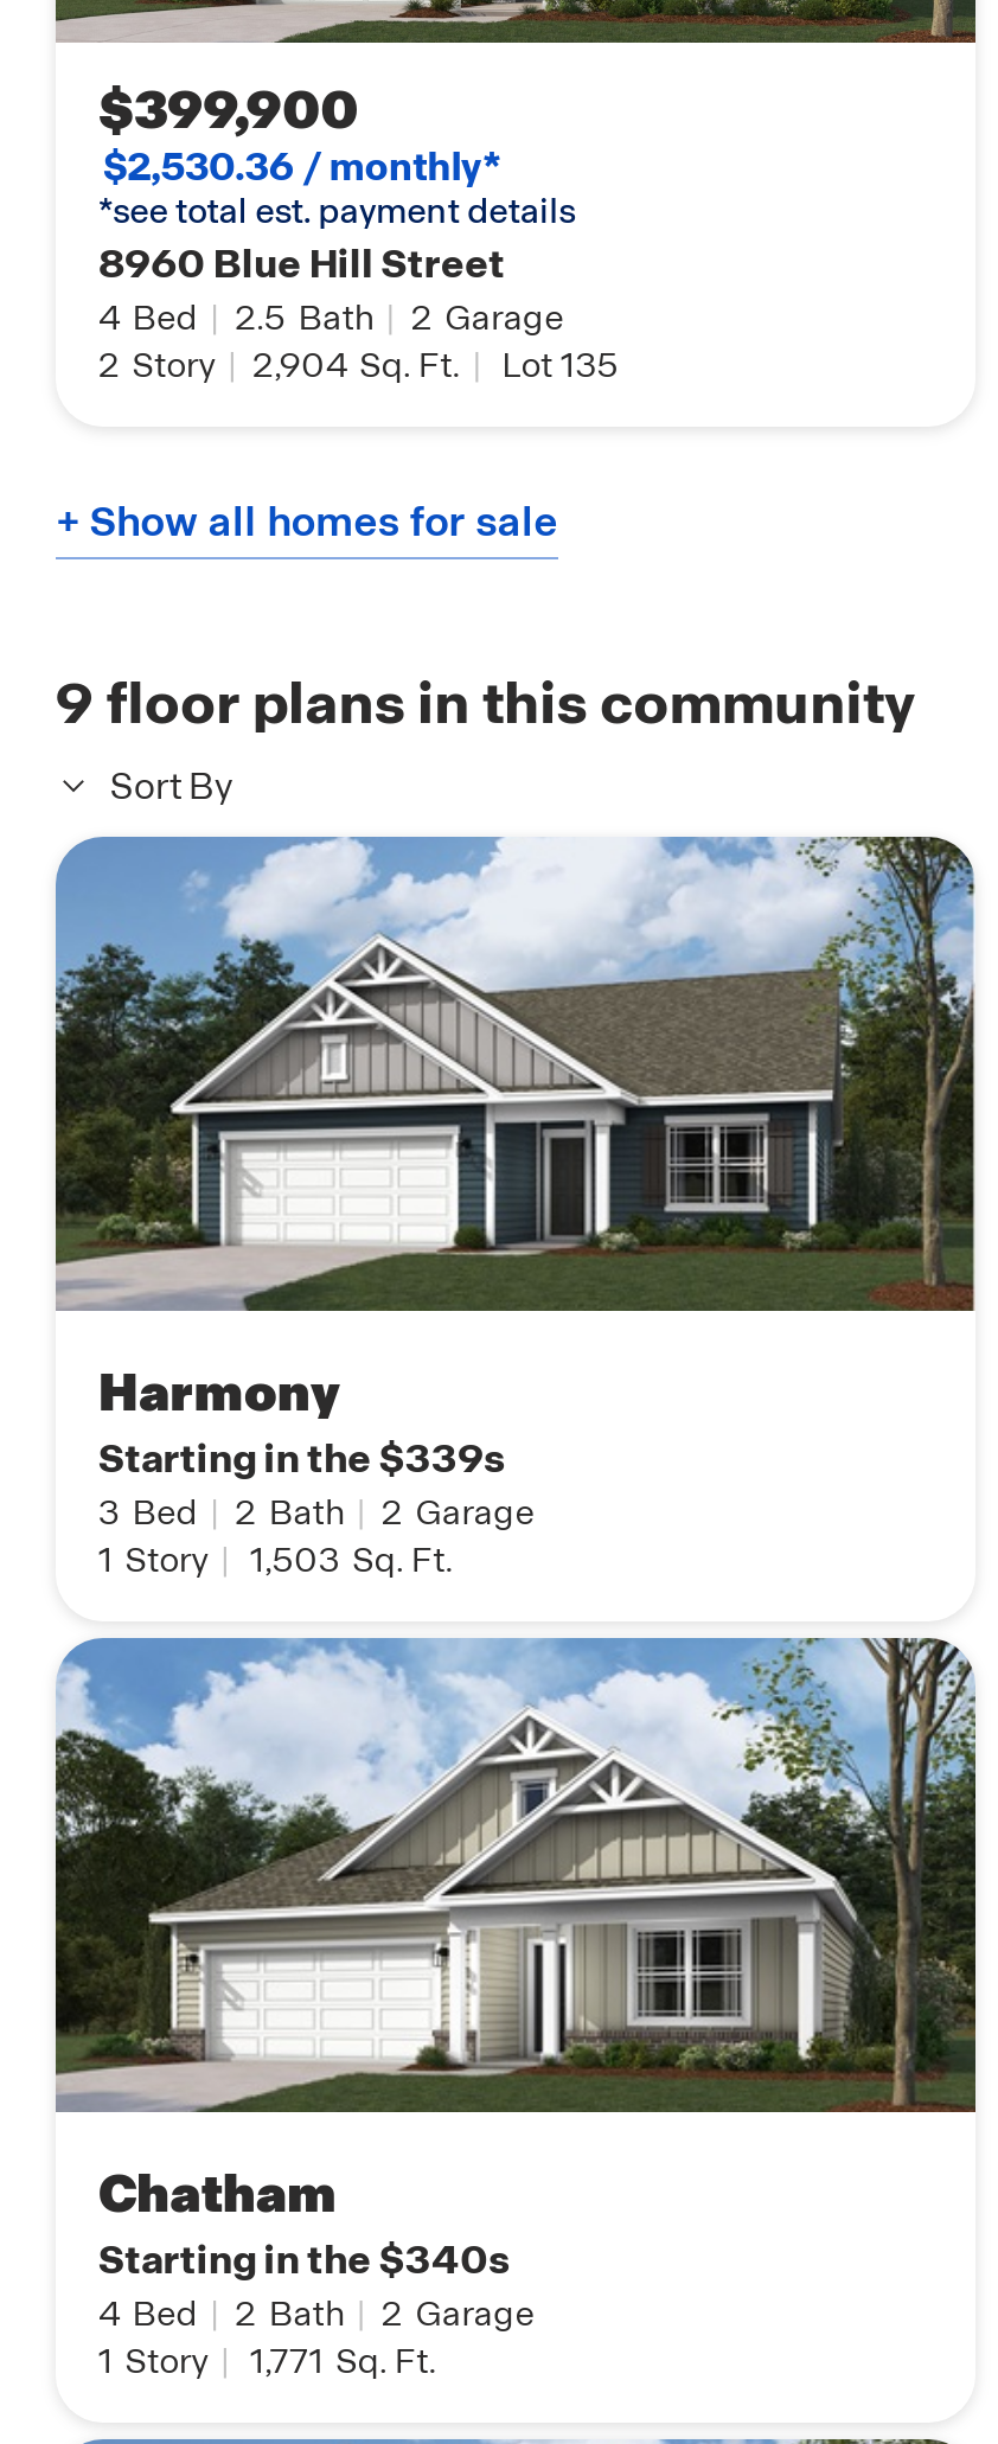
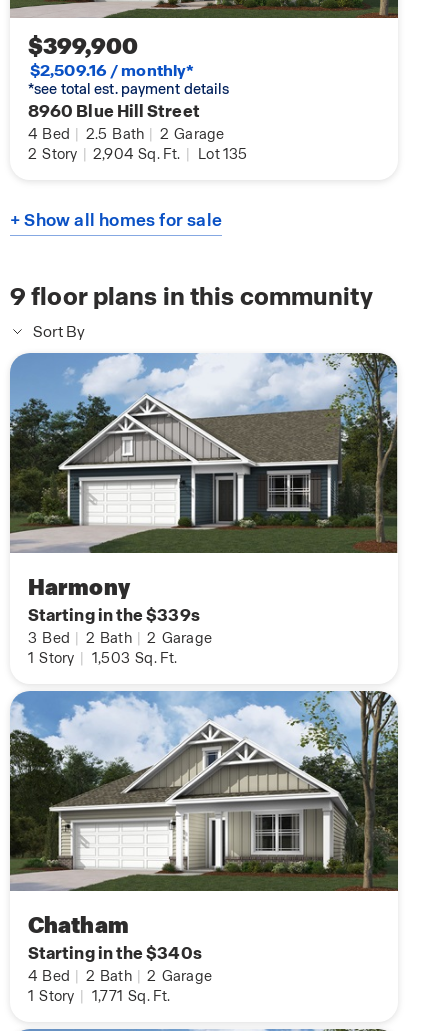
- $2,530.36 / monthly*
+ $2,509.16 / monthly*
